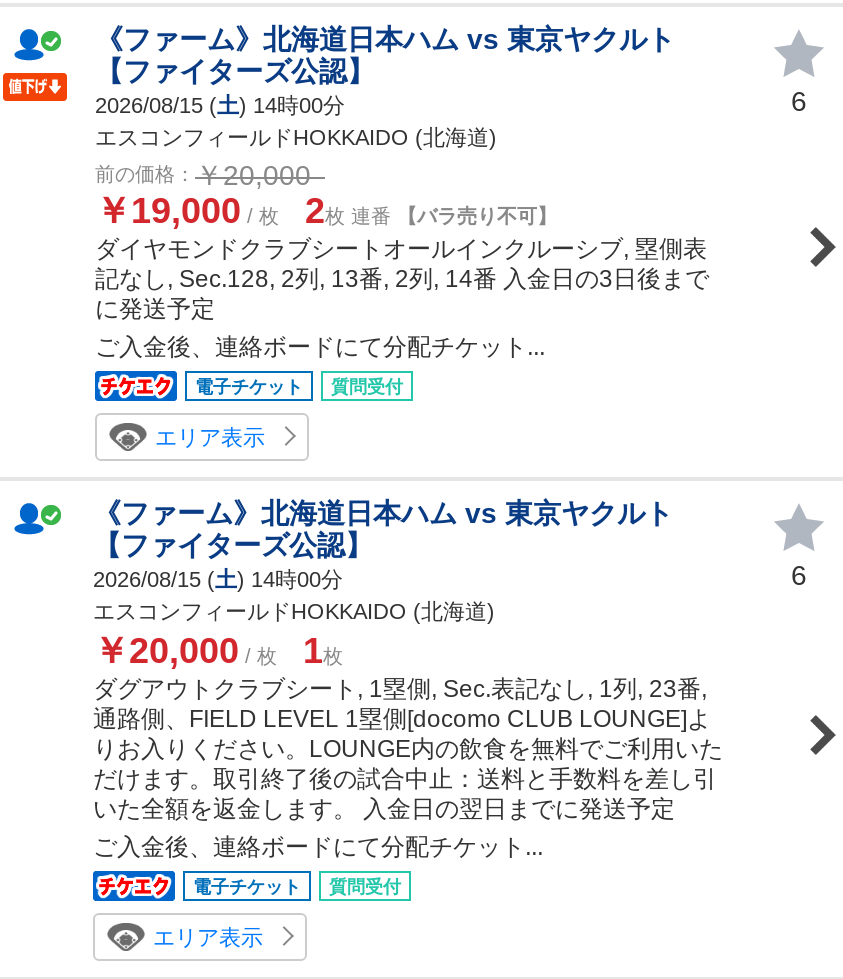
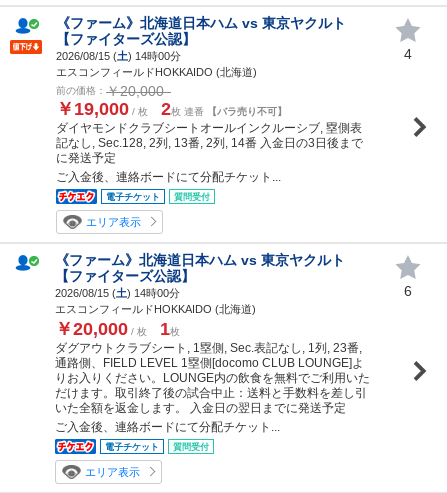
- 6
+ 4
